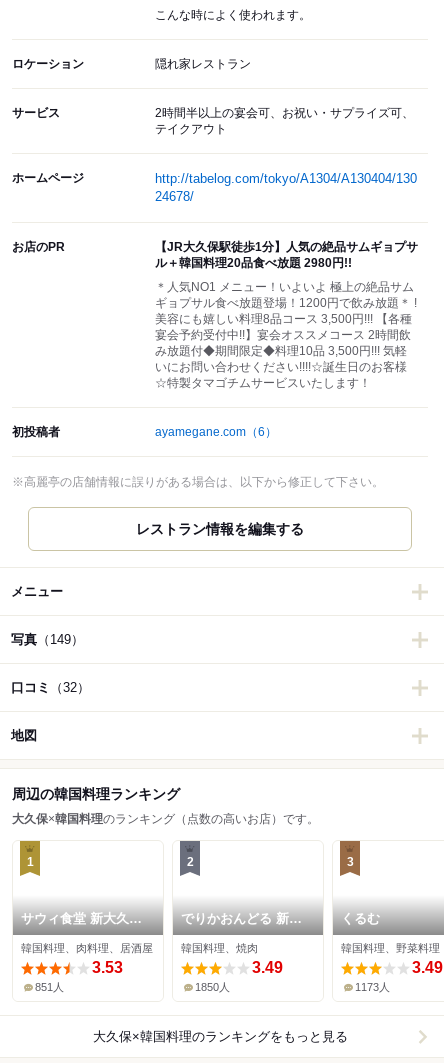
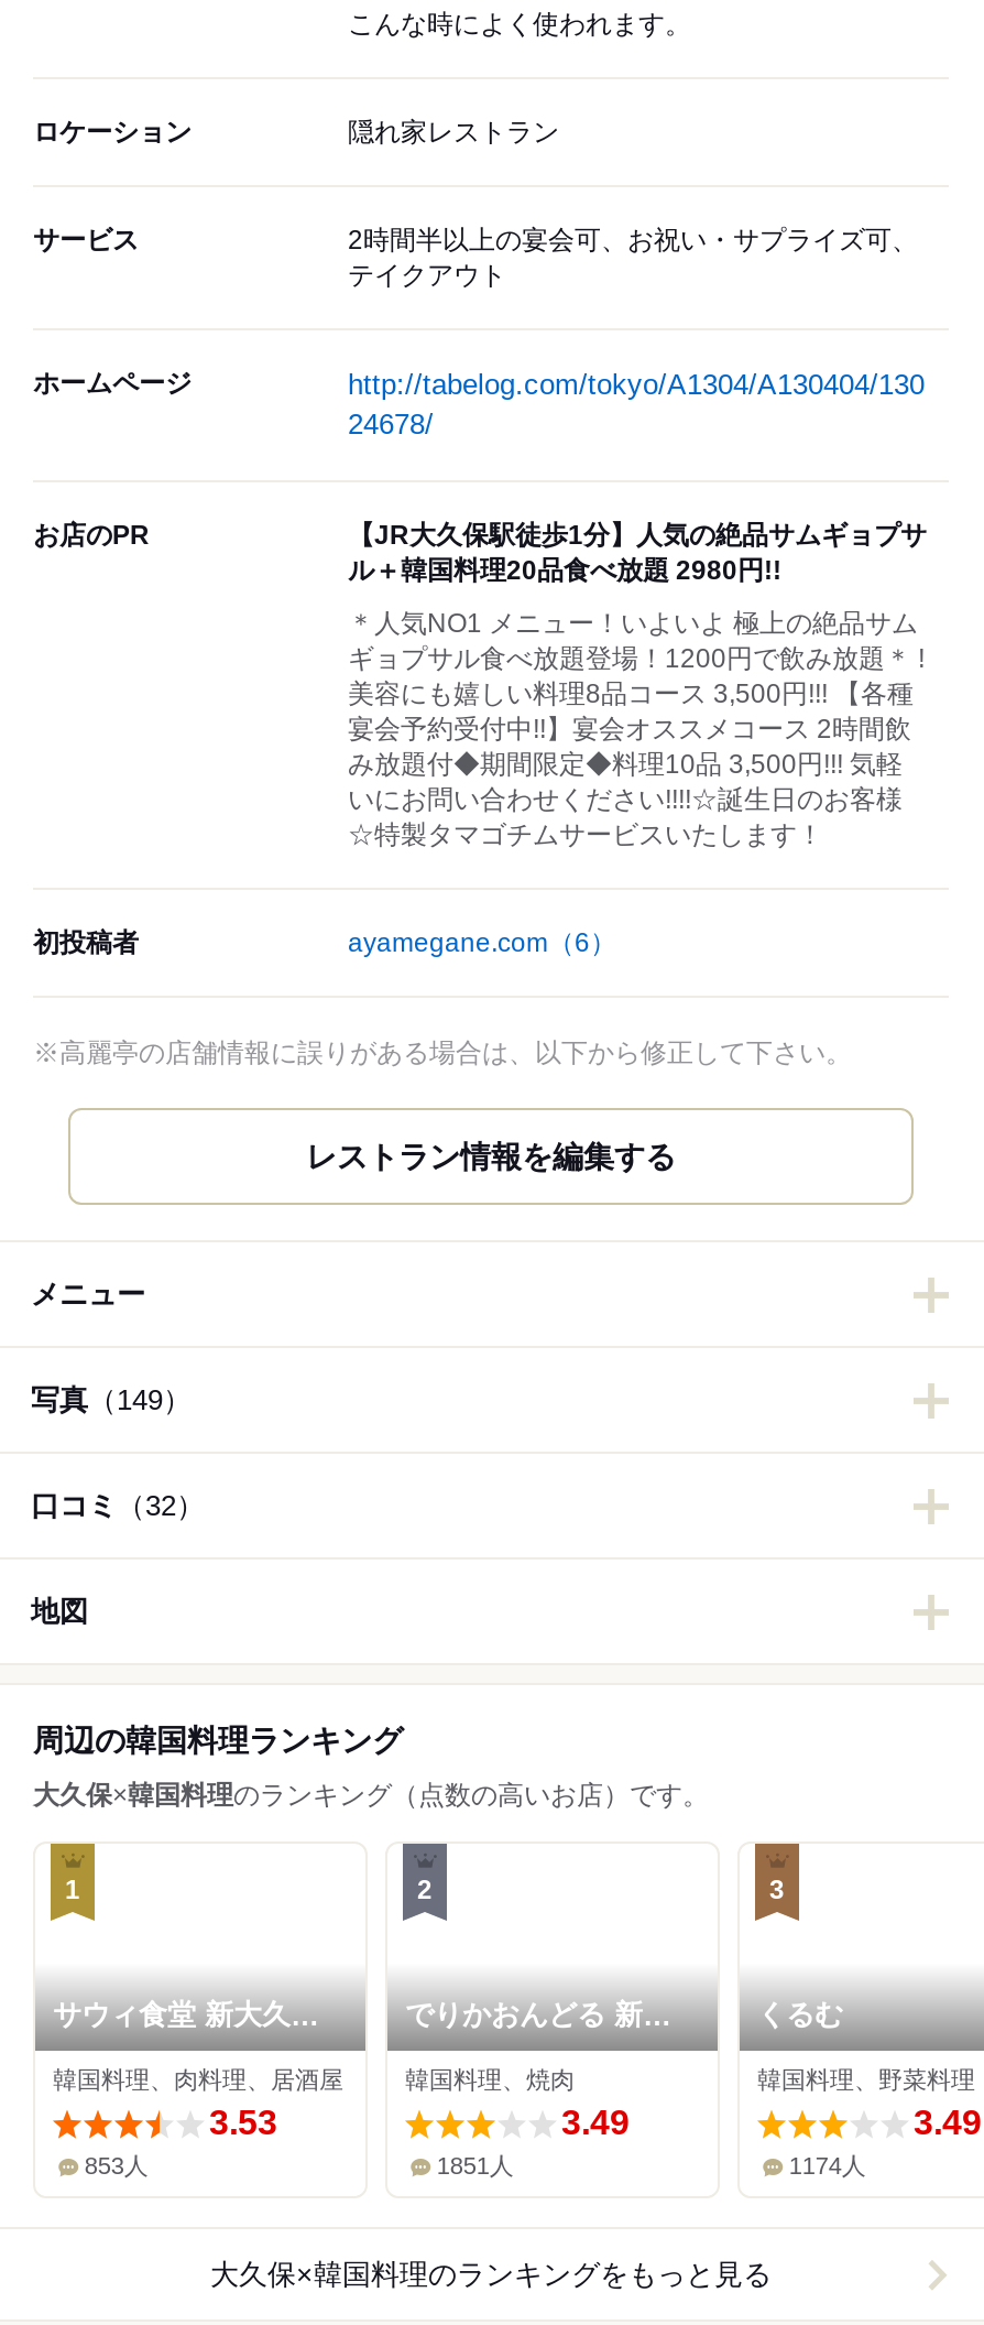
- 851人
+ 853人

- 1850人
+ 1851人

- 1173人
+ 1174人
